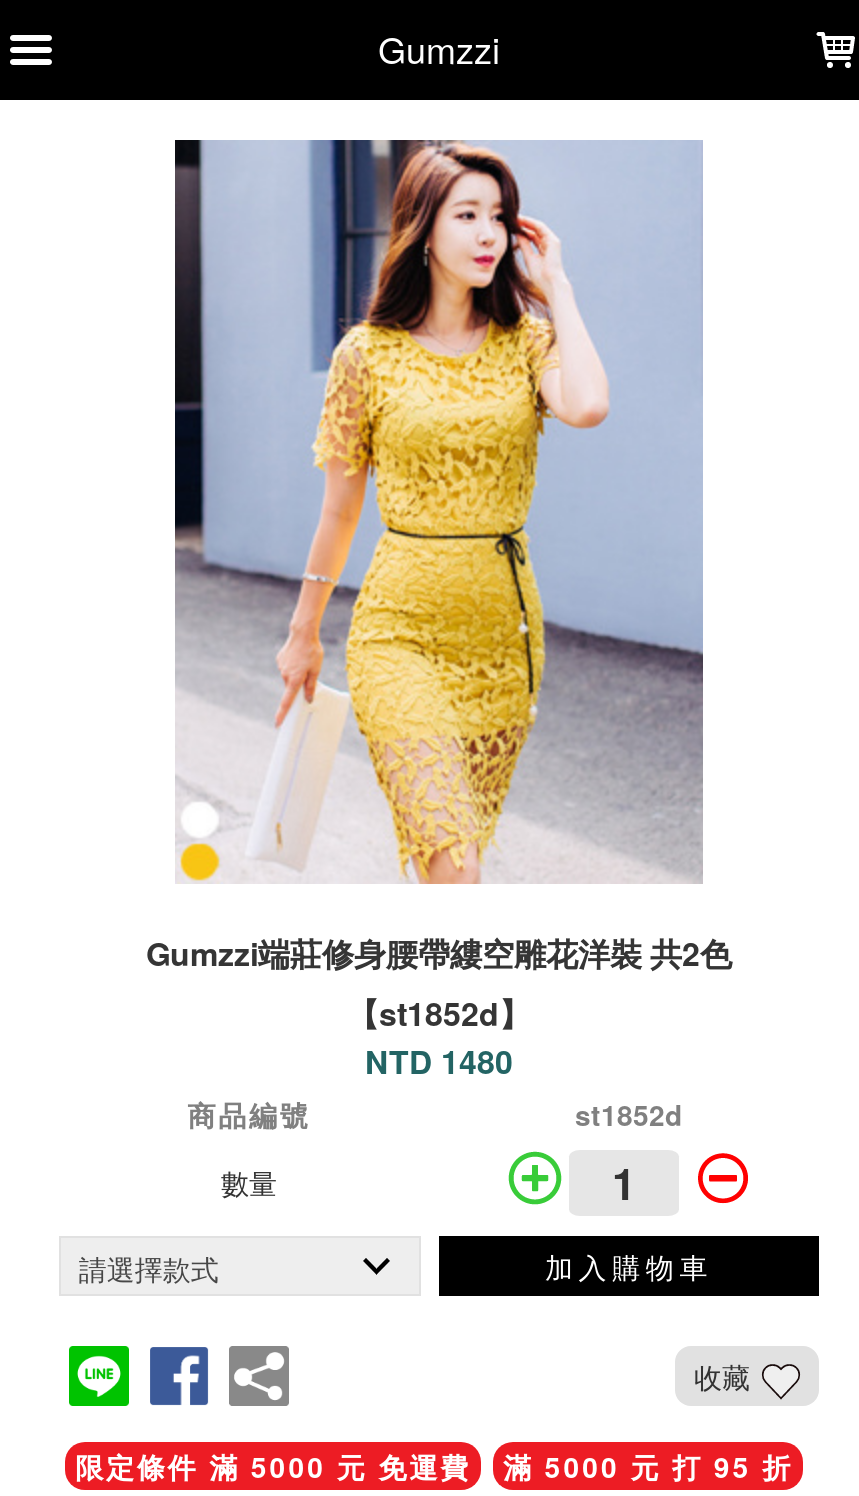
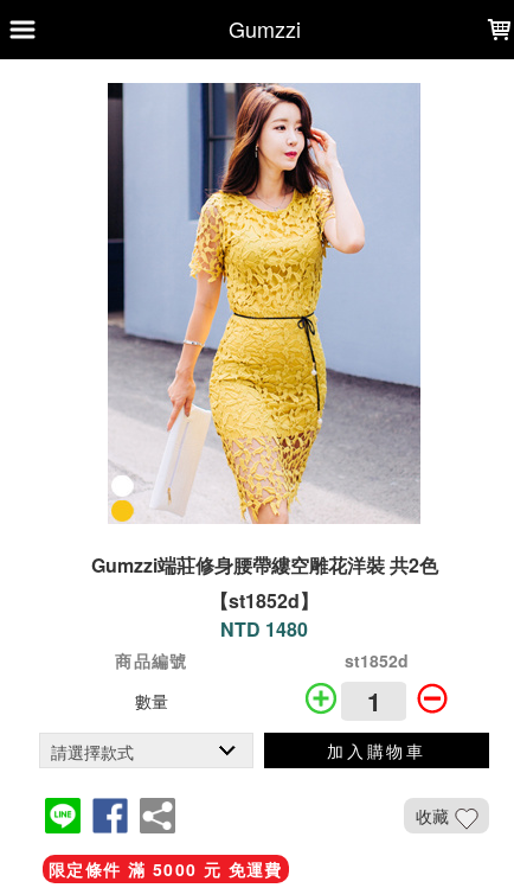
- 滿 5000 元 打 95 折
